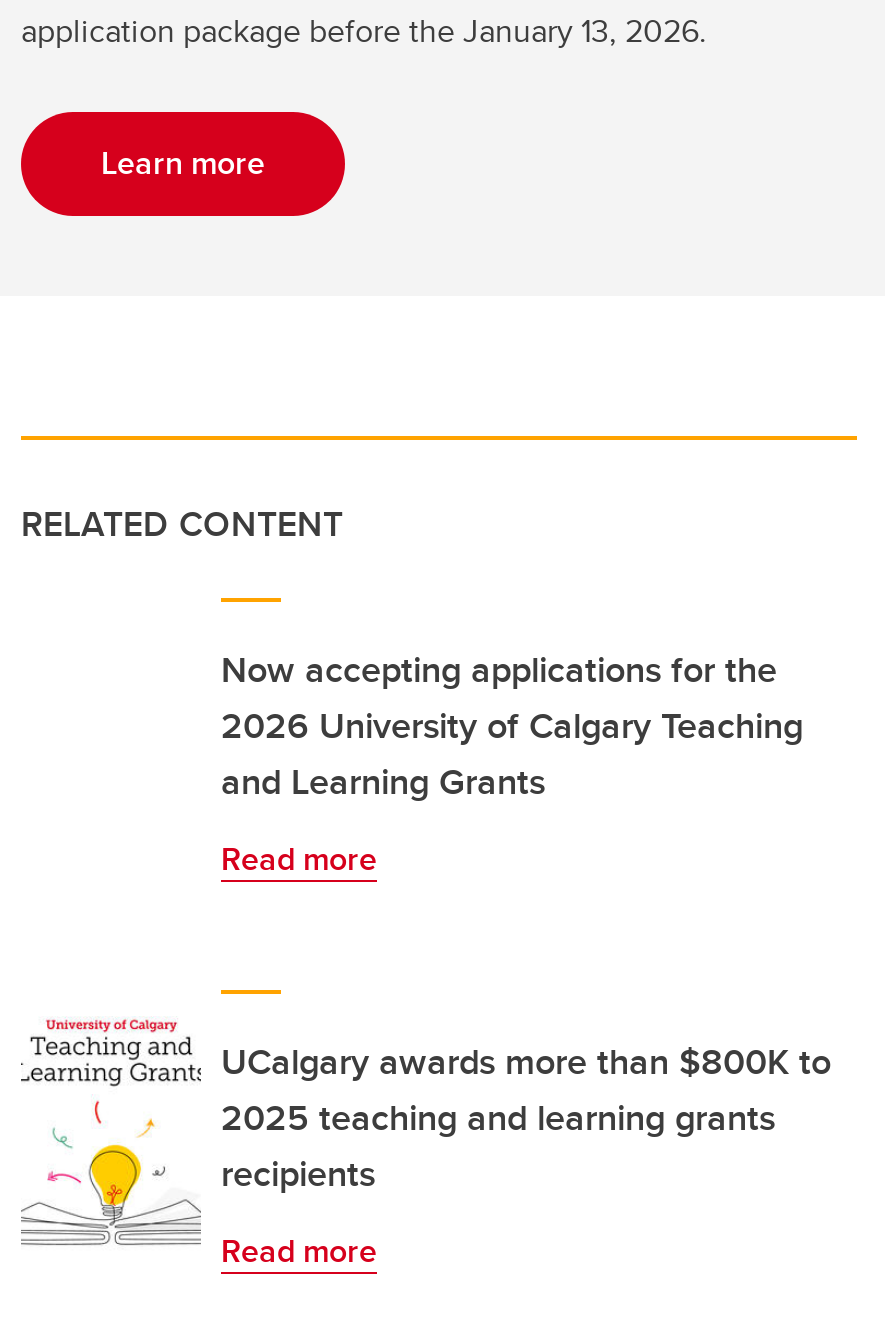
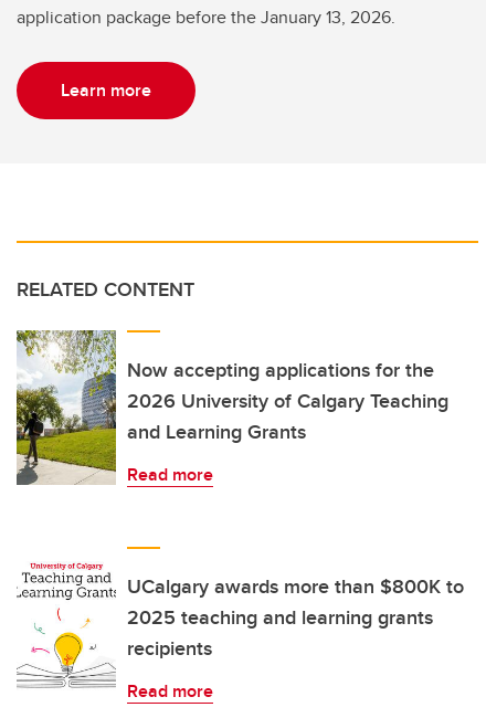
+ [image]
